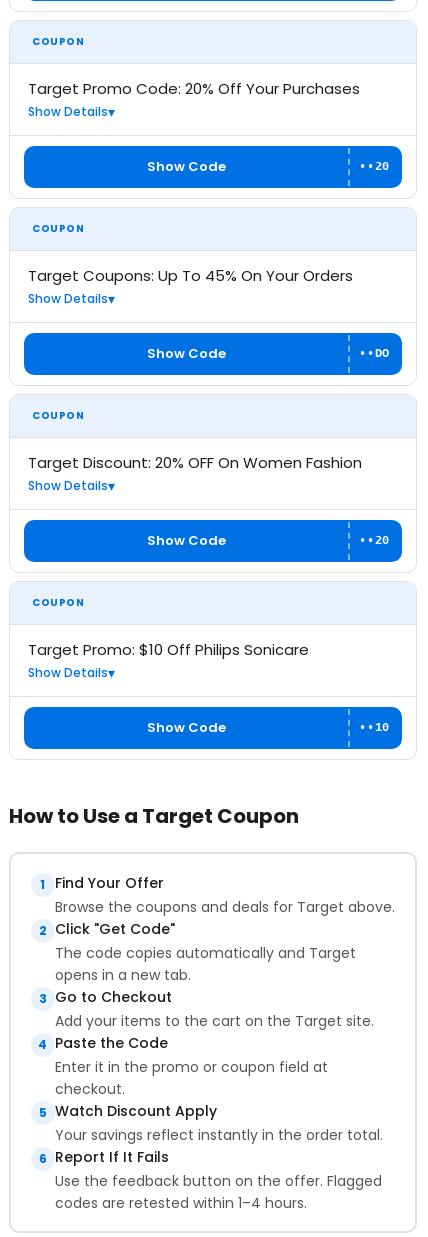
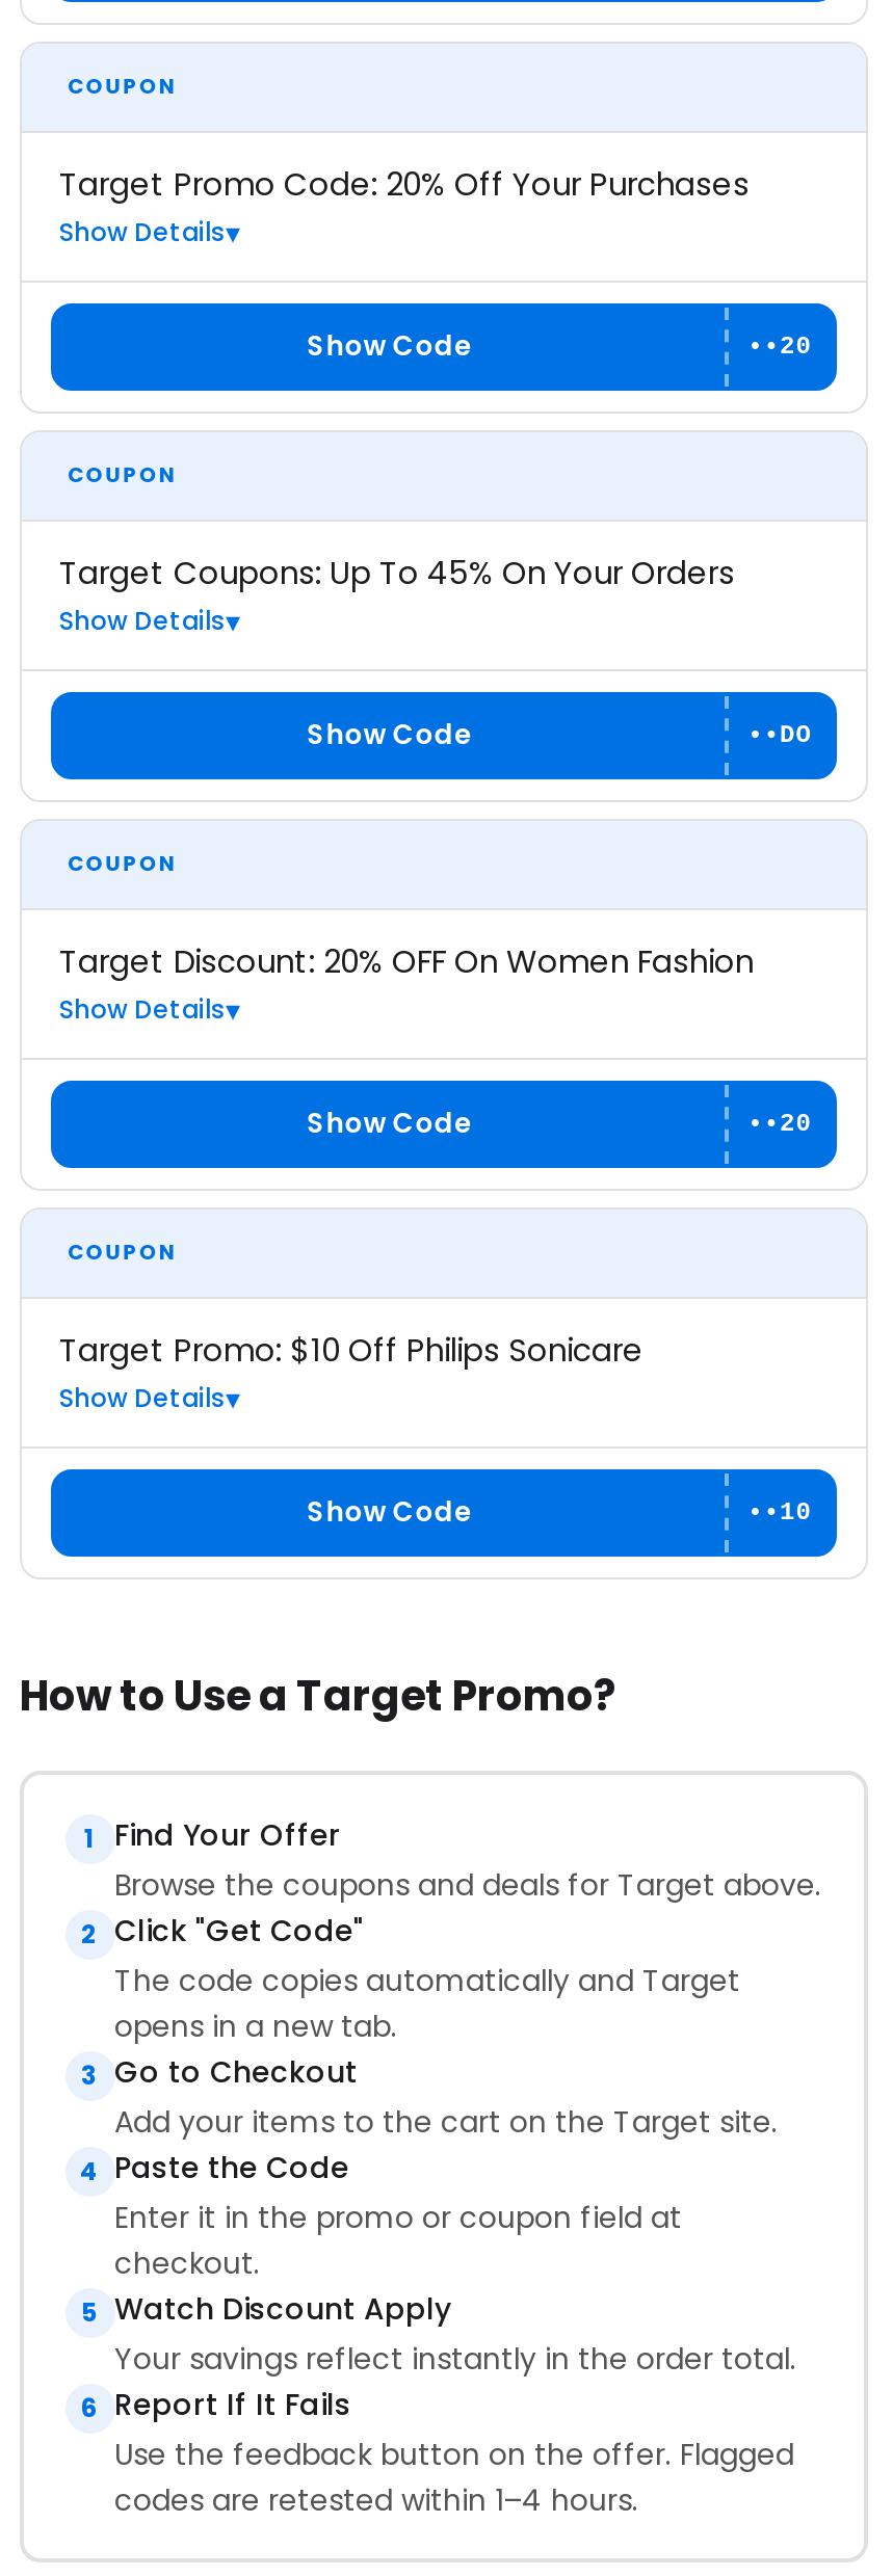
- How to Use a Target Coupon
+ How to Use a Target Promo?
